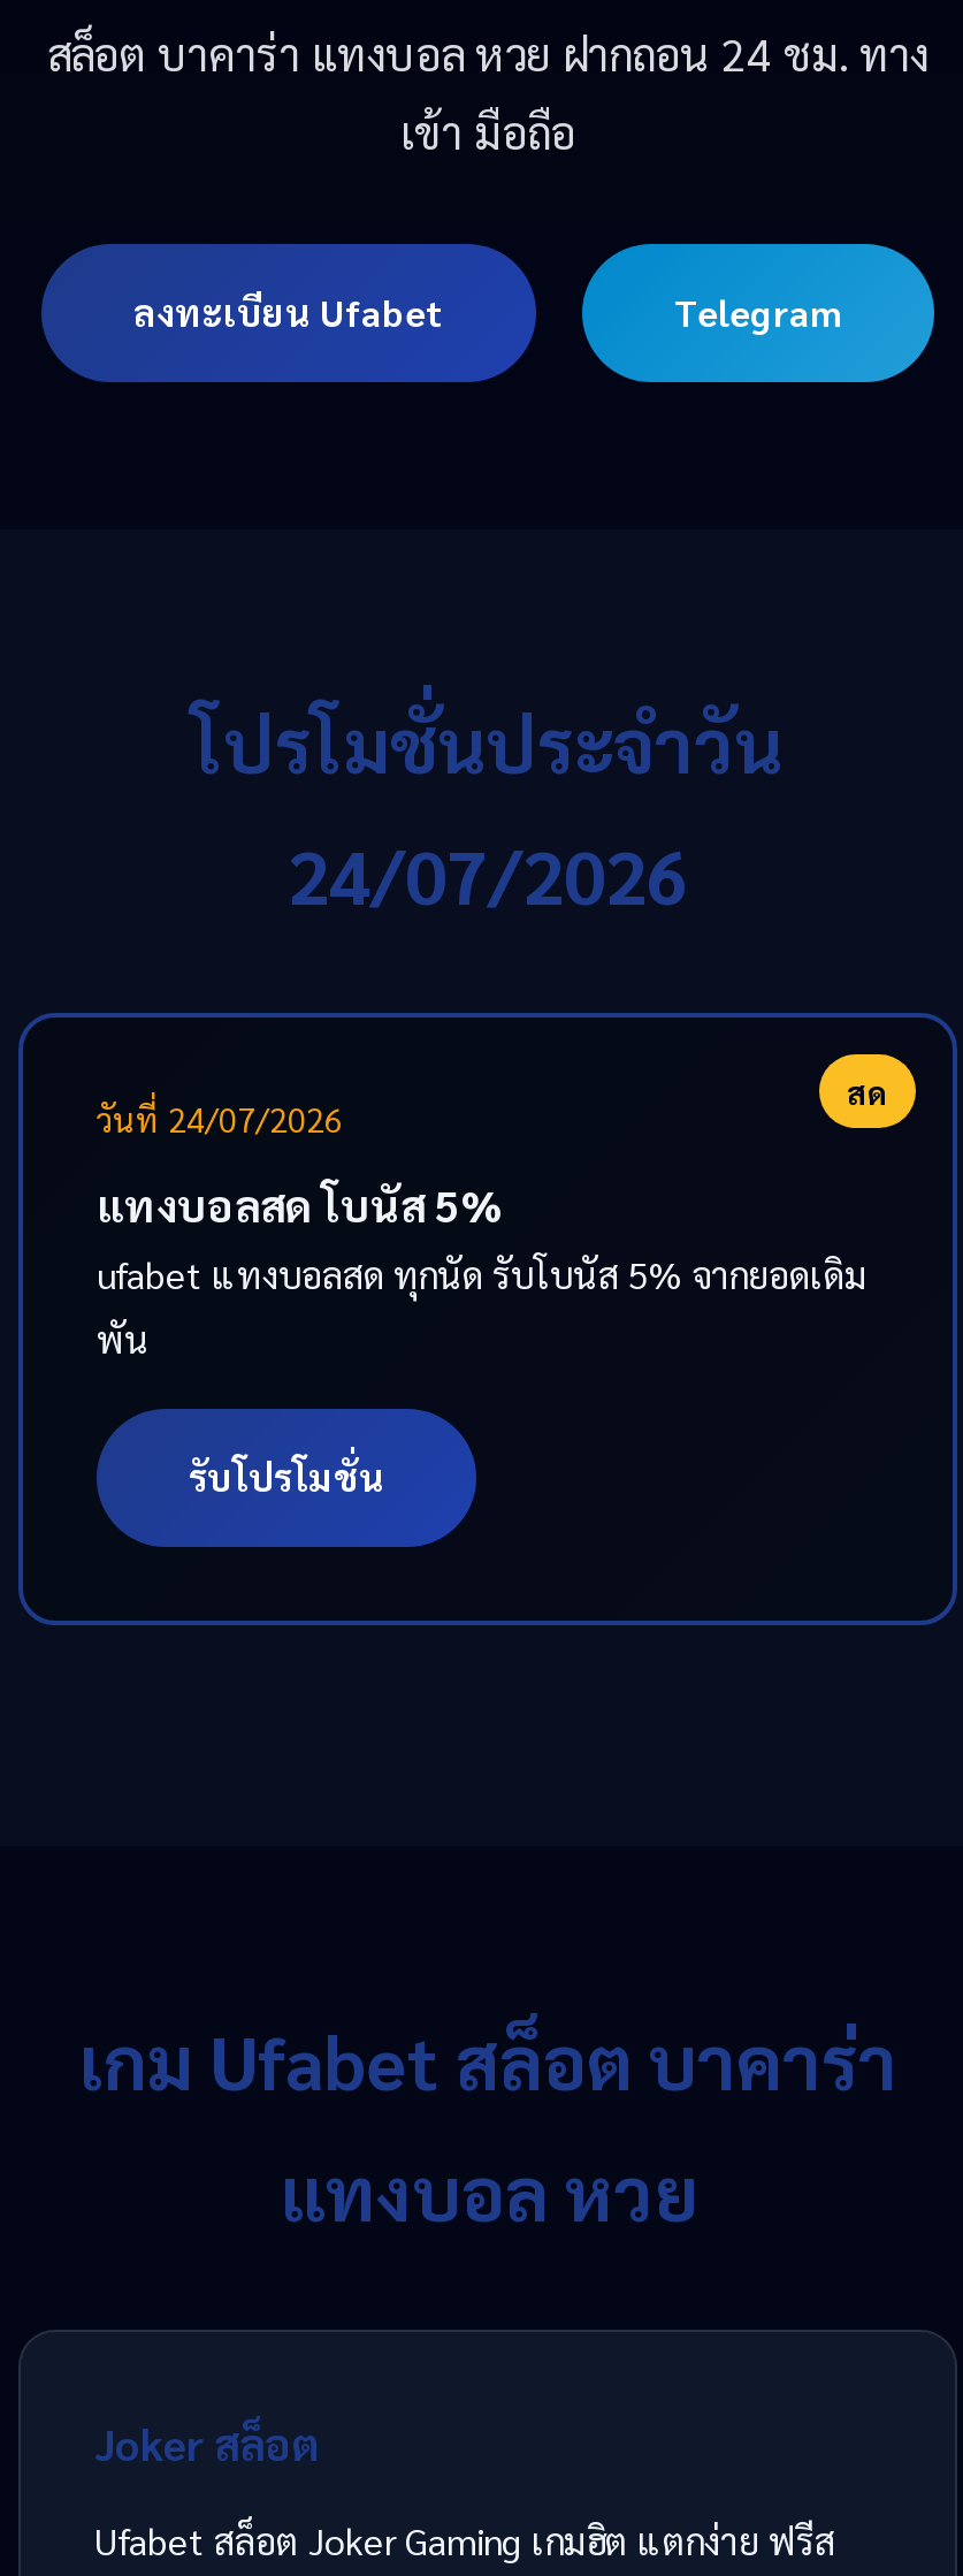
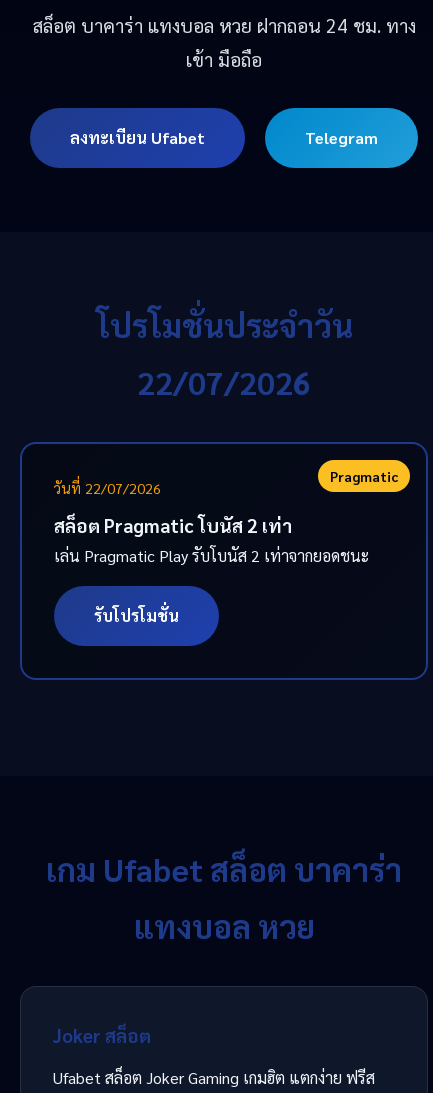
- 24/07/2026
+ 22/07/2026

- สด
- วันที่ 24/07/2026
+ Pragmatic
+ วันที่ 22/07/2026

- แทงบอลสด โบนัส 5%
- ufabet แทงบอลสด ทุกนัด รับโบนัส 5% จากยอดเดิม
- พัน
+ สล็อต Pragmatic โบนัส 2 เท่า
+ เล่น Pragmatic Play รับโบนัส 2 เท่าจากยอดชนะ
